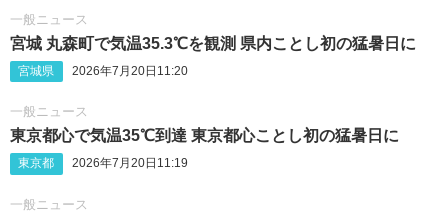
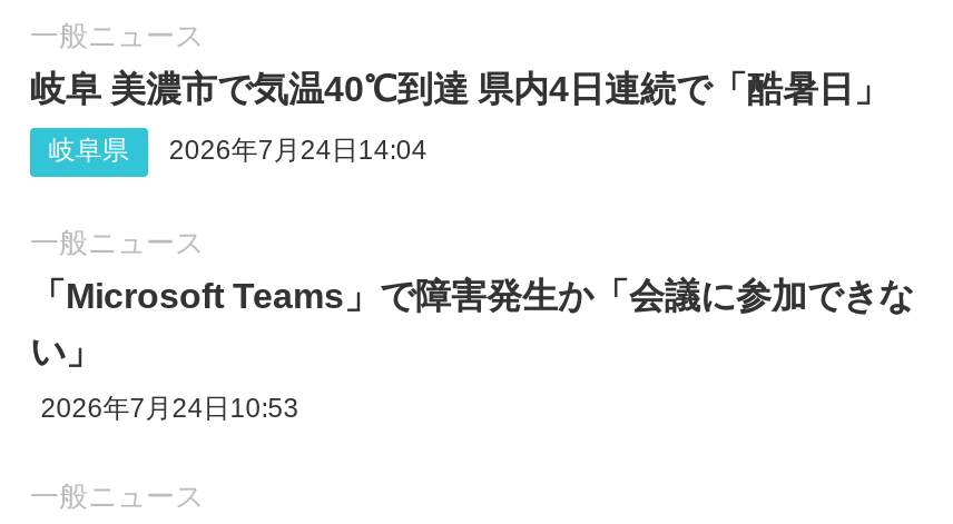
- 宮城 丸森町で気温35.3℃を観測 県内ことし初の猛暑日に
+ 岐阜 美濃市で気温40℃到達 県内4日連続で「酷暑日」

- 宮城県
+ 岐阜県

- 2026年7月20日11:20
+ 2026年7月24日14:04

- 東京都心で気温35℃到達 東京都心ことし初の猛暑日に
- 東京都
- 2026年7月20日11:19
+ 「Microsoft Teams」で障害発生か「会議に参加できな
+ い」
+ 2026年7月24日10:53
